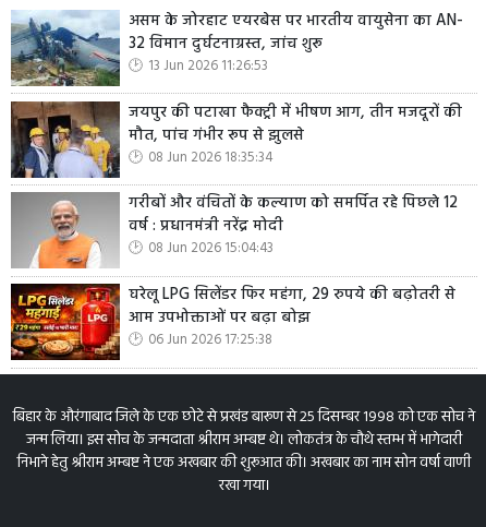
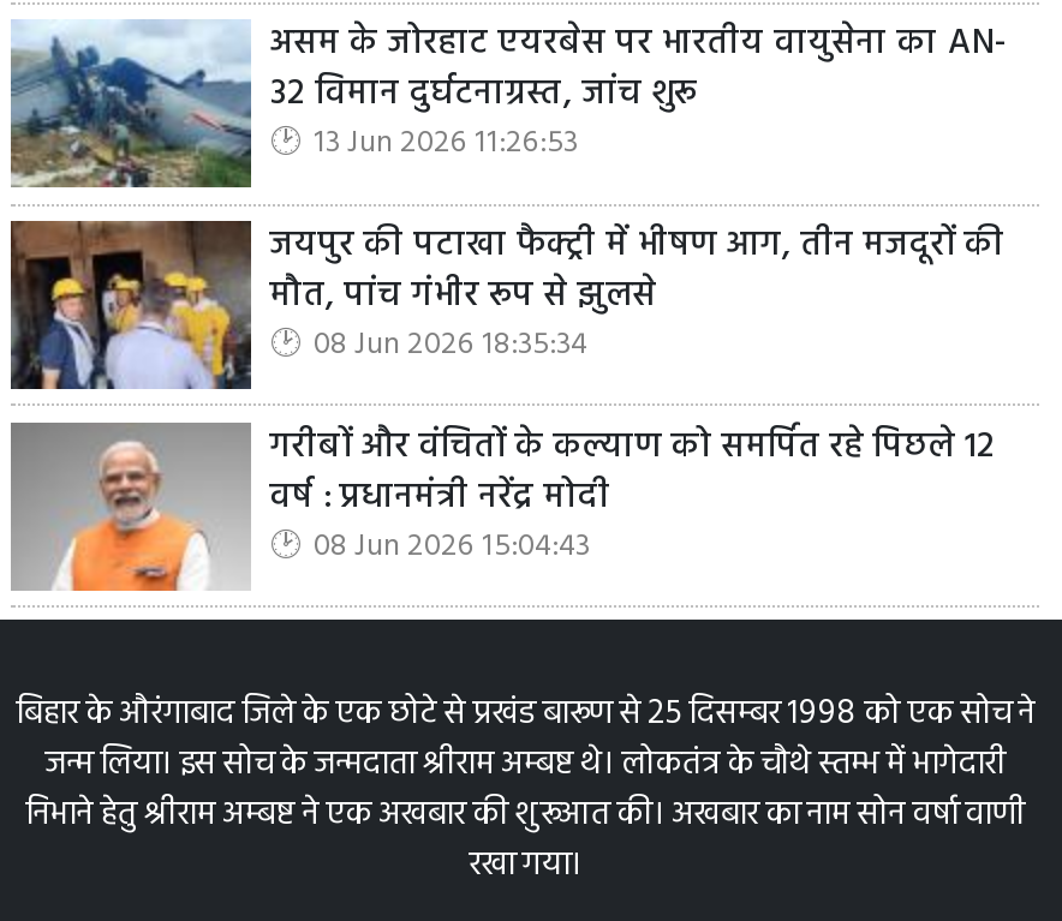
- [image]
- घरेलू LPG सिलेंडर फिर महंगा, 29 रुपये की बढ़ोतरी से
- आम उपभोक्ताओं पर बढ़ा बोझ
- 06 Jun 2026 17:25:38
